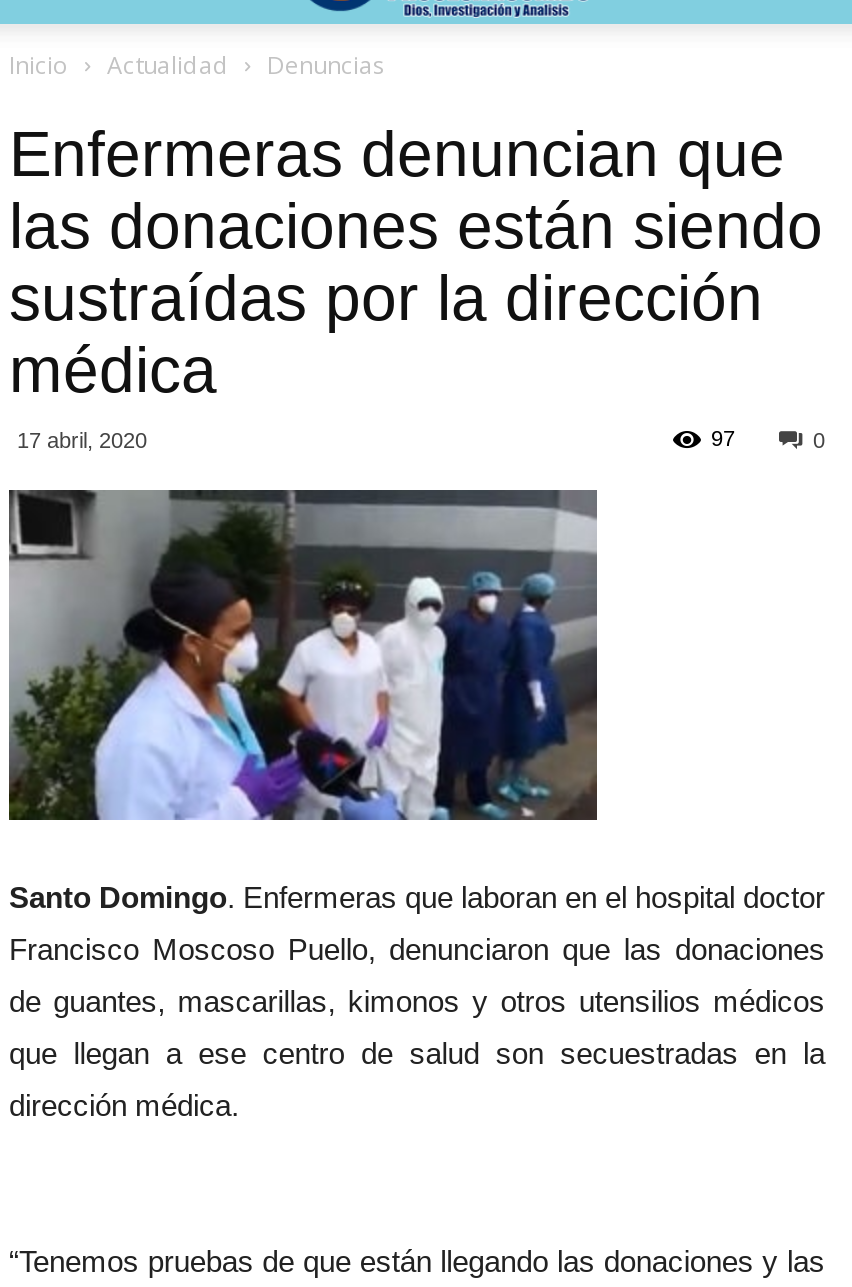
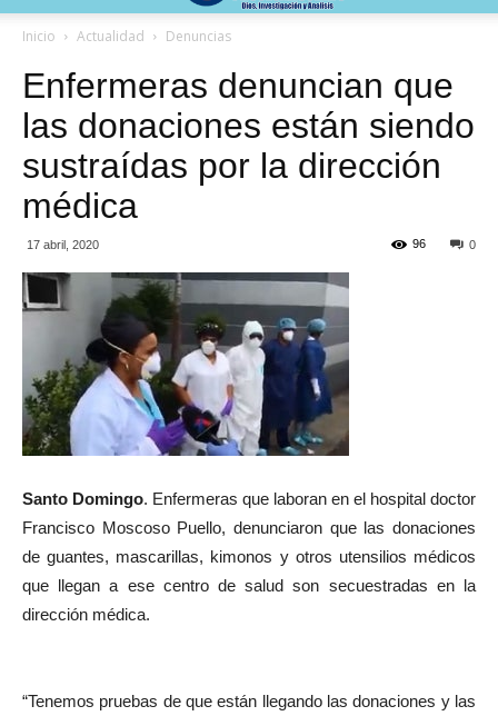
- 97
+ 96
